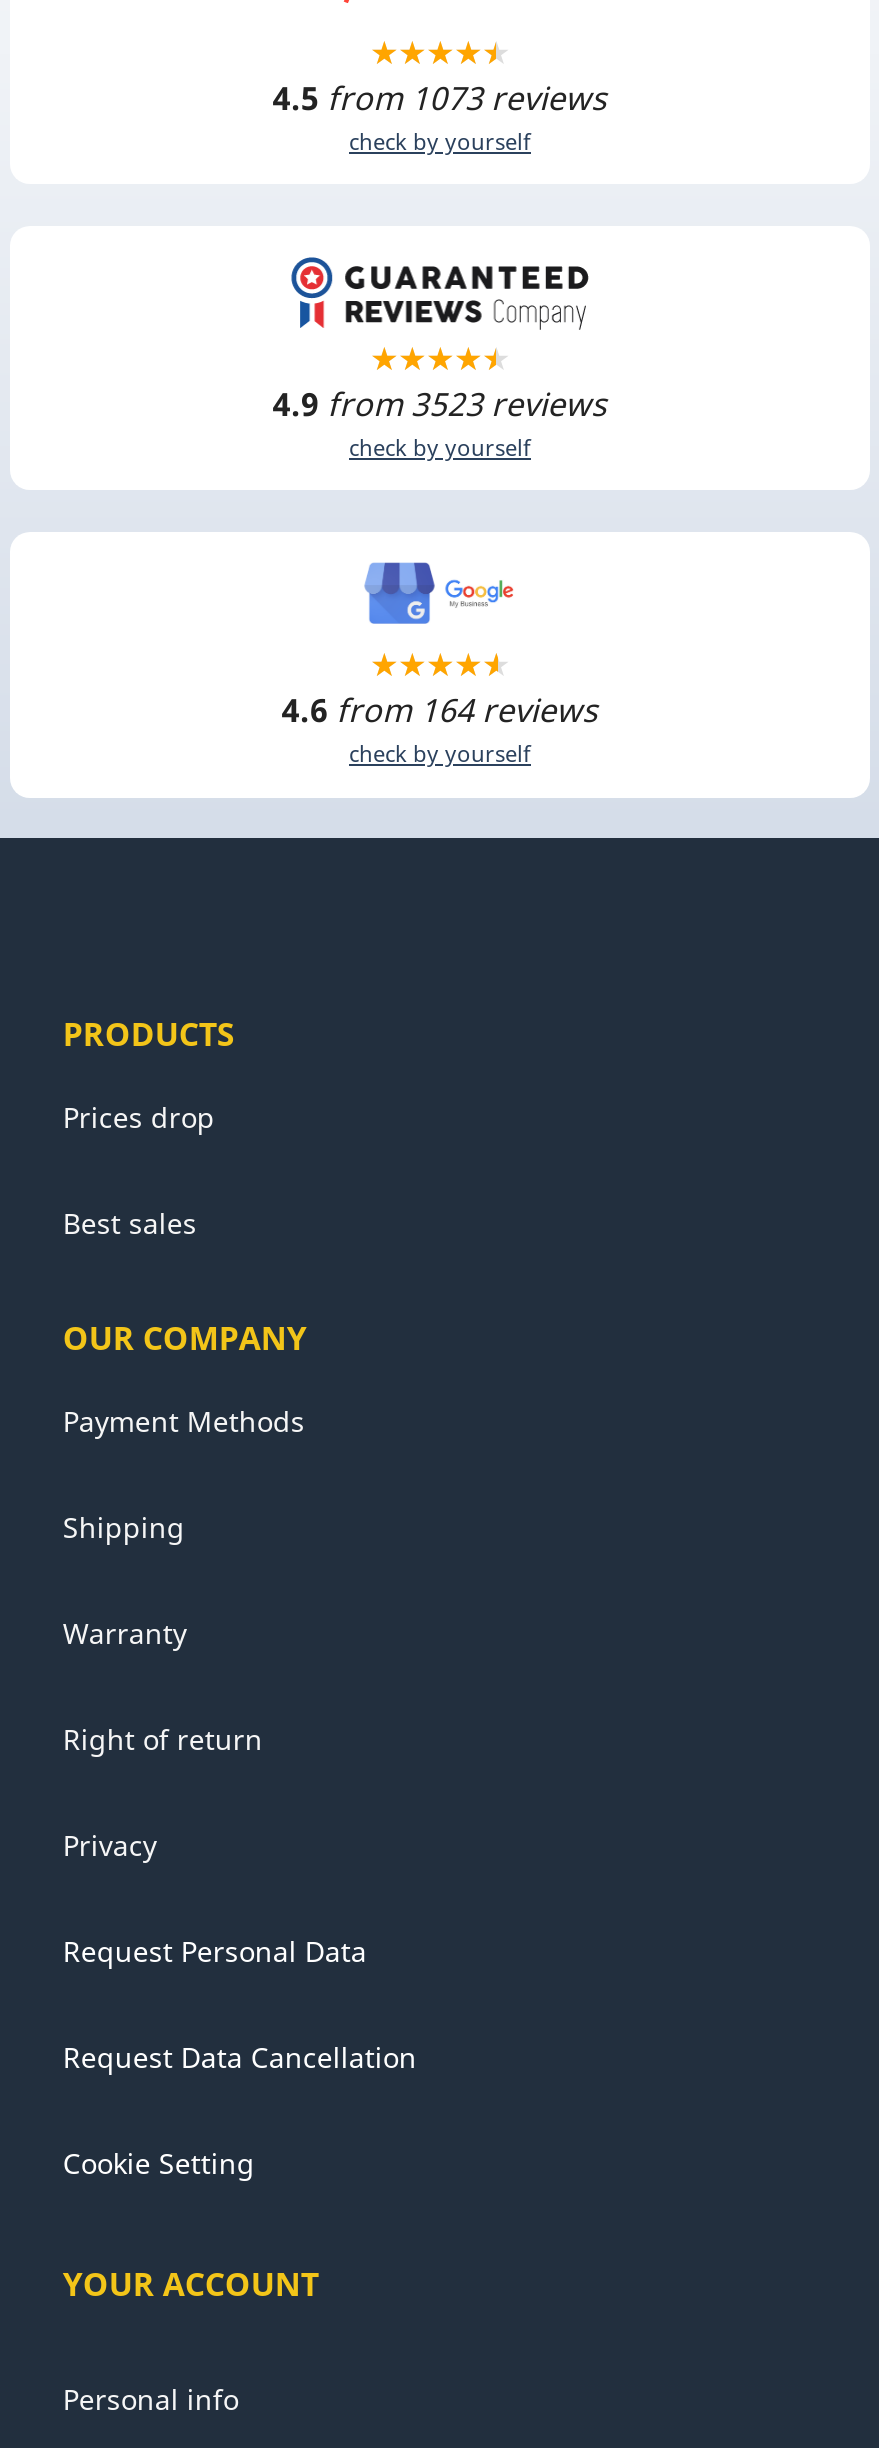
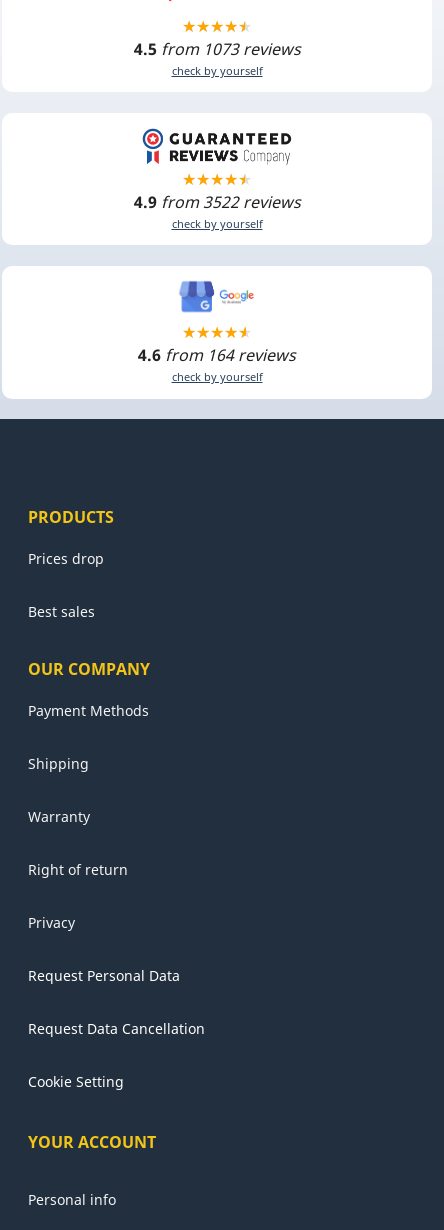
- 4.9 from 3523 reviews
+ 4.9 from 3522 reviews
